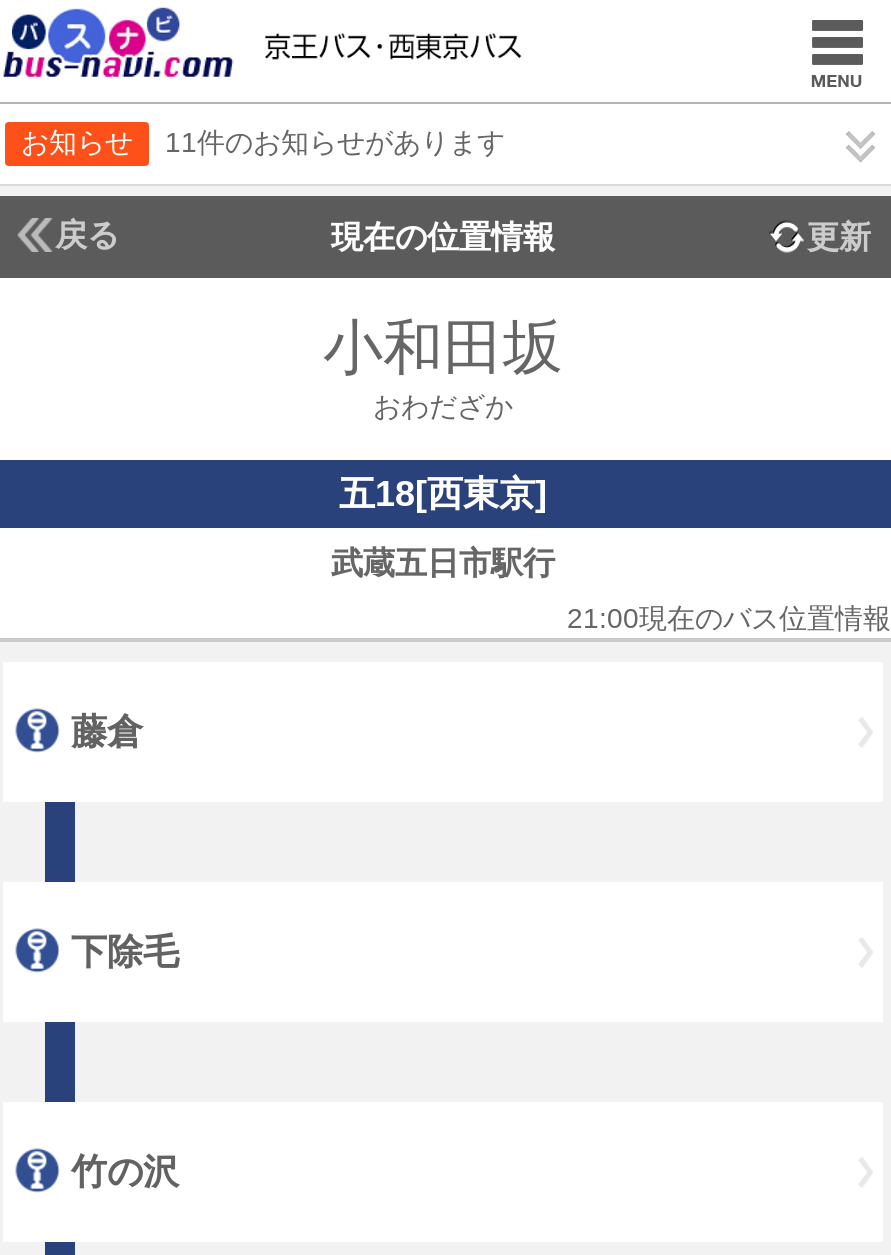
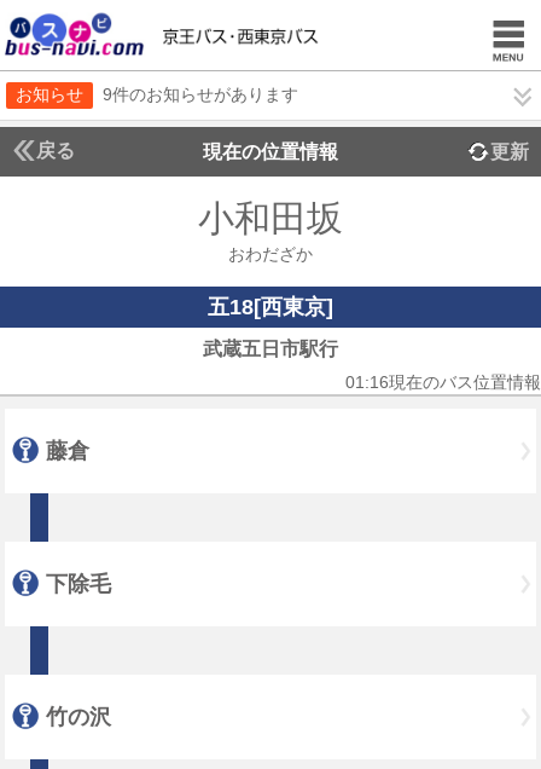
- 11件のお知らせがあります
+ 9件のお知らせがあります

- 21:00現在のバス位置情報
+ 01:16現在のバス位置情報
